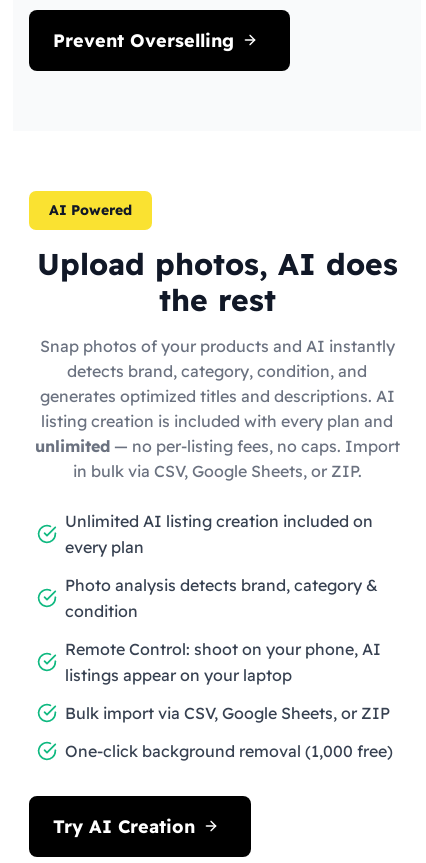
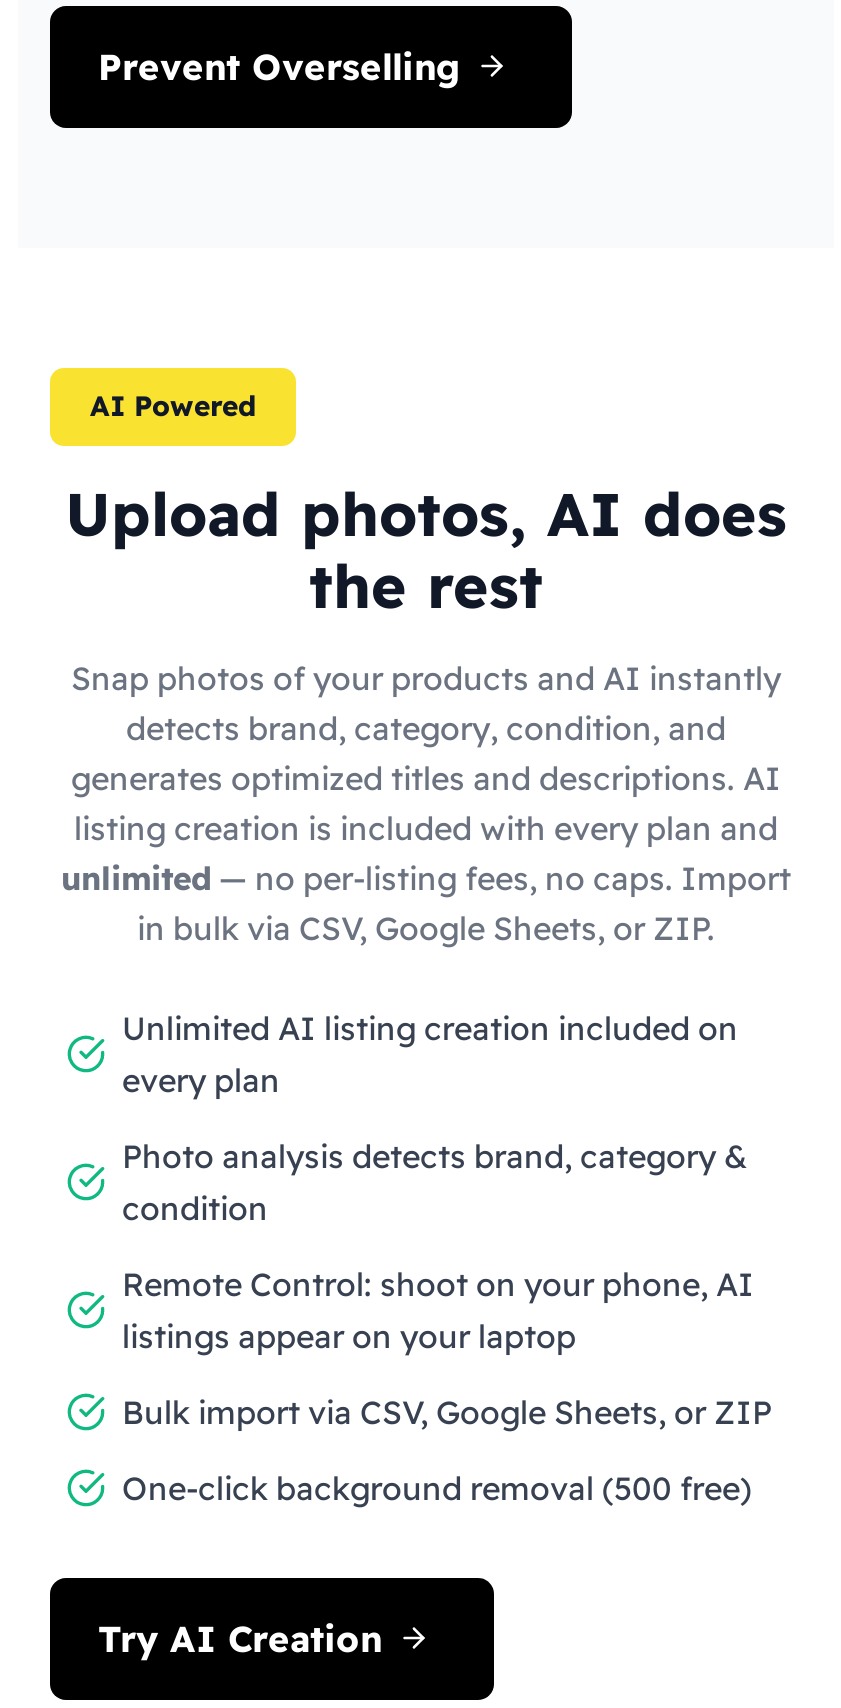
- One-click background removal (1,000 free)
+ One-click background removal (500 free)
